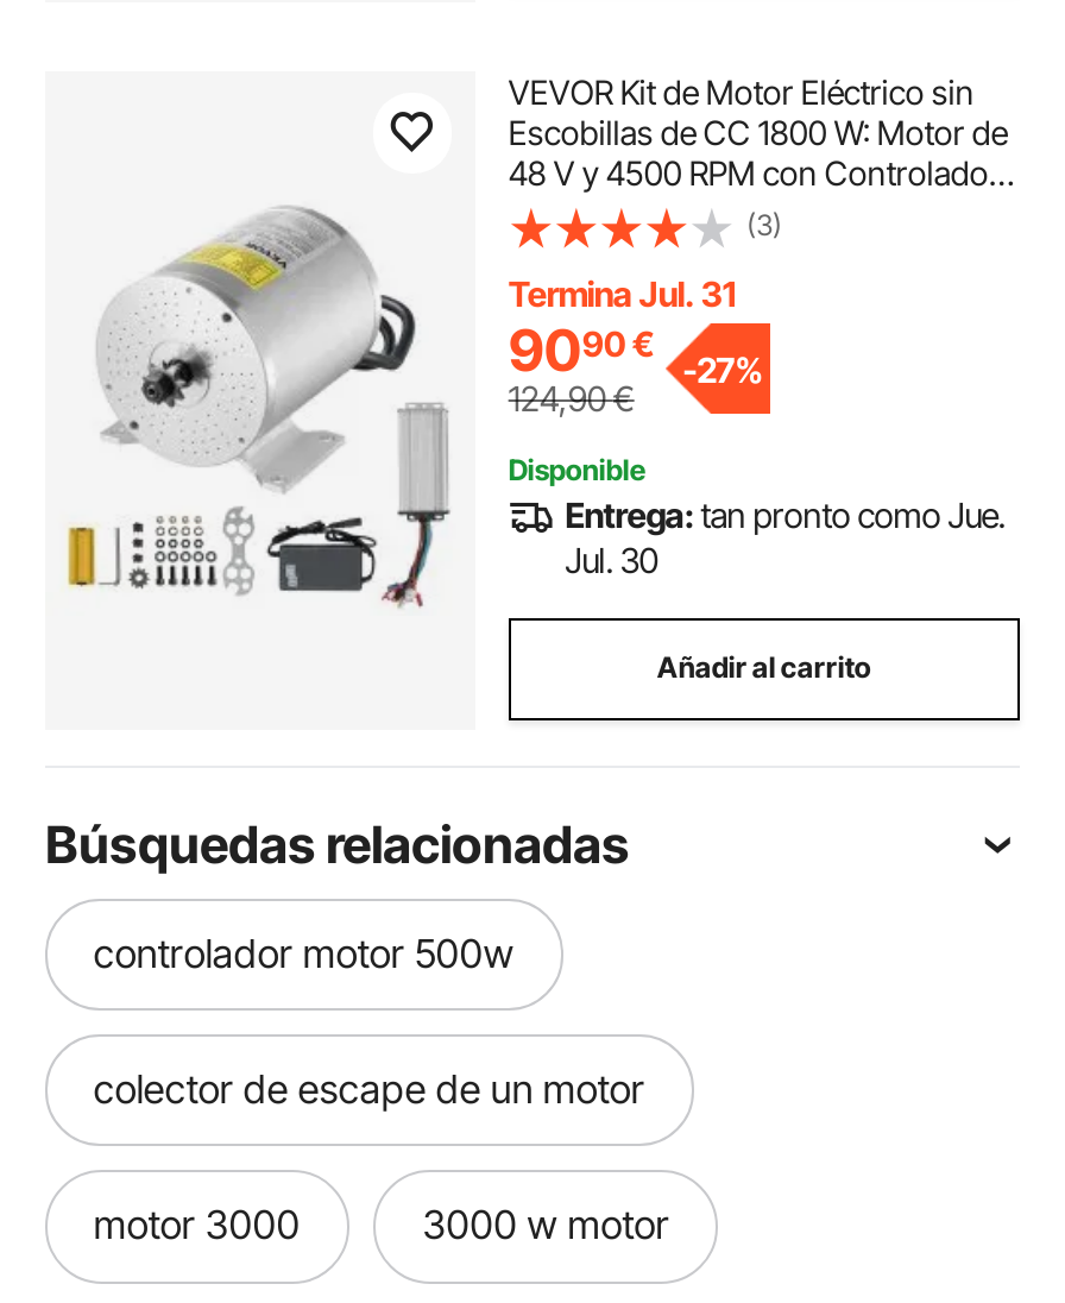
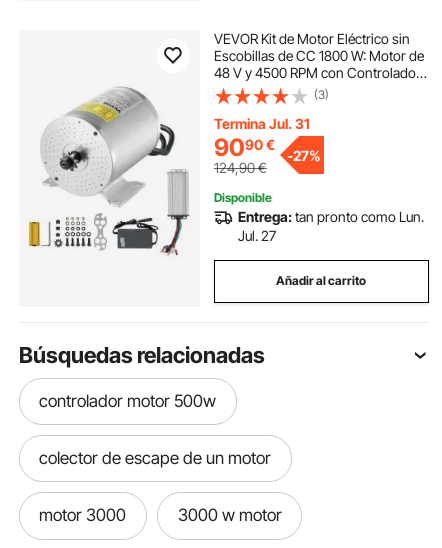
- Entrega: tan pronto como Jue.
+ Entrega: tan pronto como Lun.

- Jul. 30
+ Jul. 27
